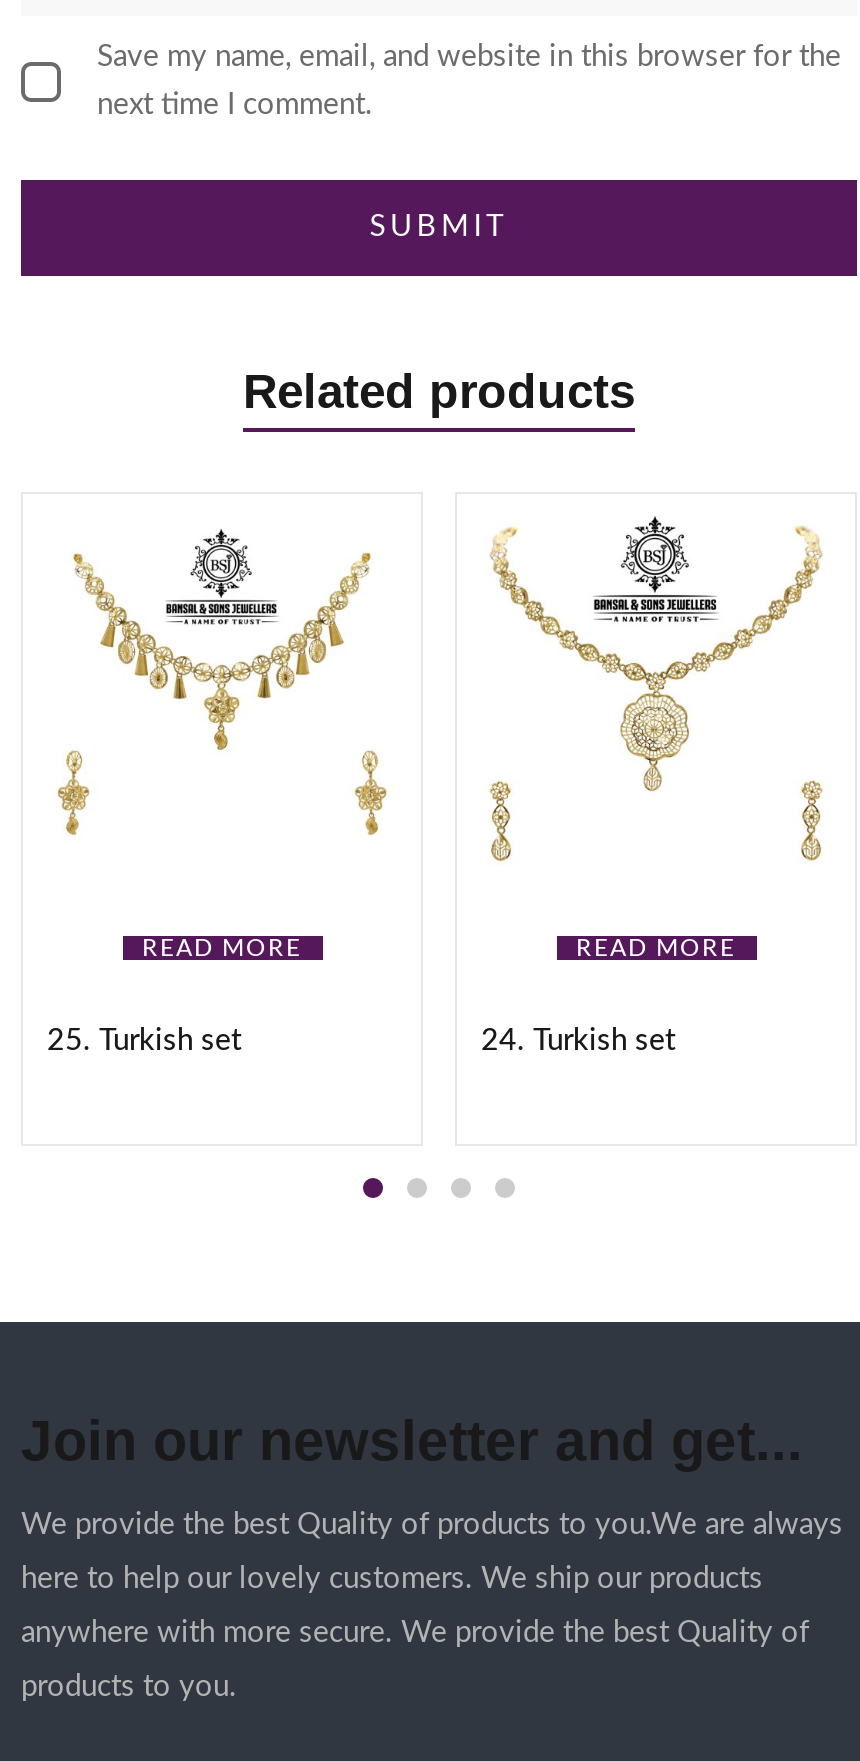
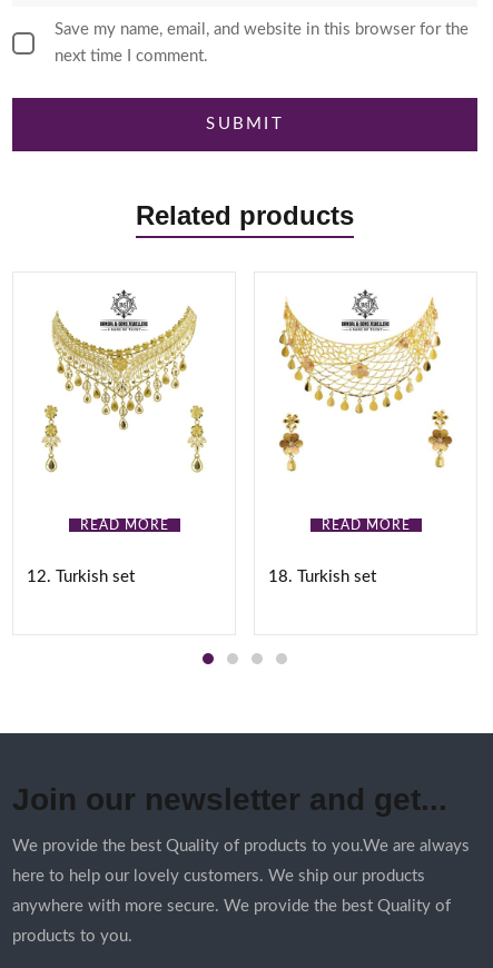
- [image]
+ [image]

- [image]
+ [image]

- 25. Turkish set
+ 12. Turkish set

- 24. Turkish set
+ 18. Turkish set
